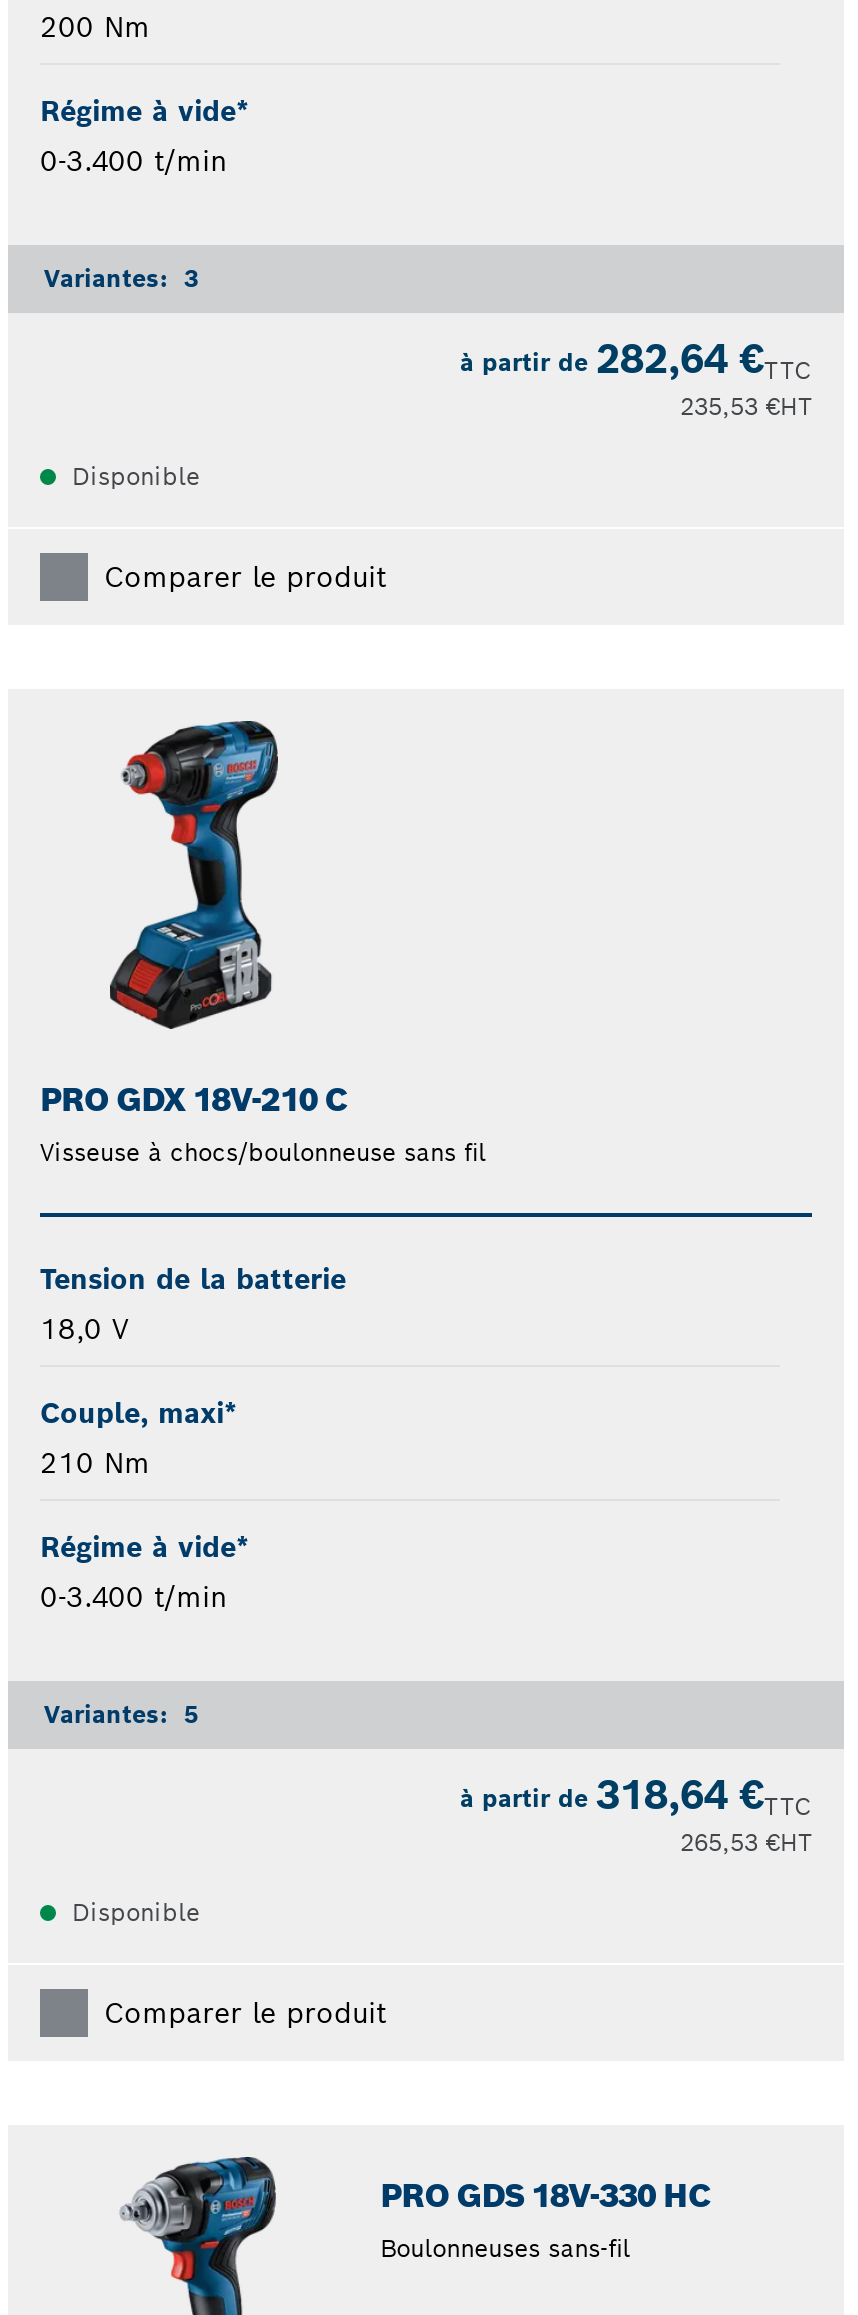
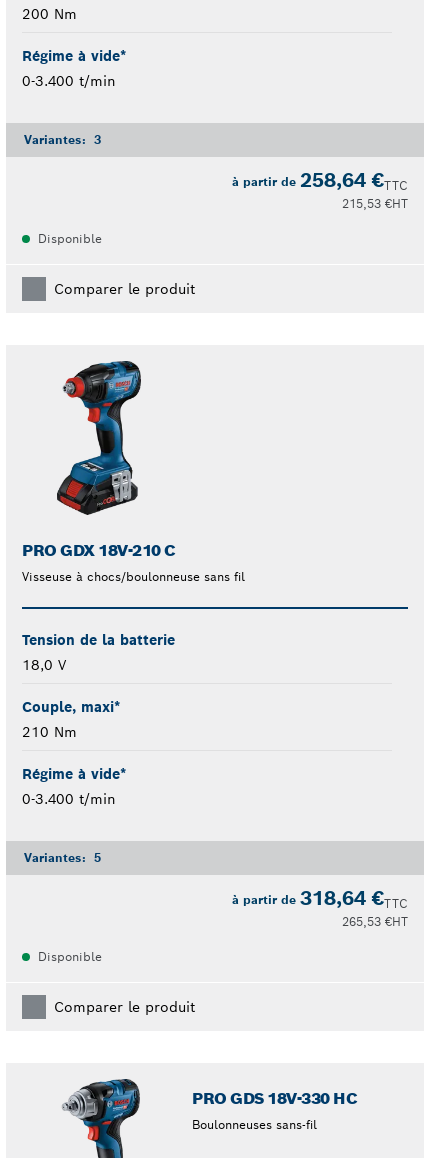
- à partir de 282,64 €TTC
+ à partir de 258,64 €TTC

- 235,53 €HT
+ 215,53 €HT
